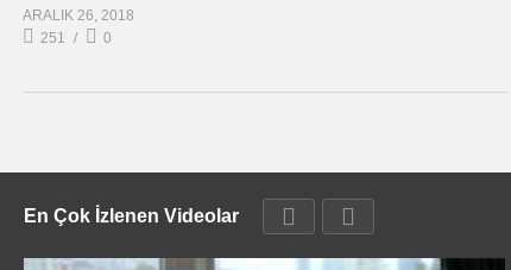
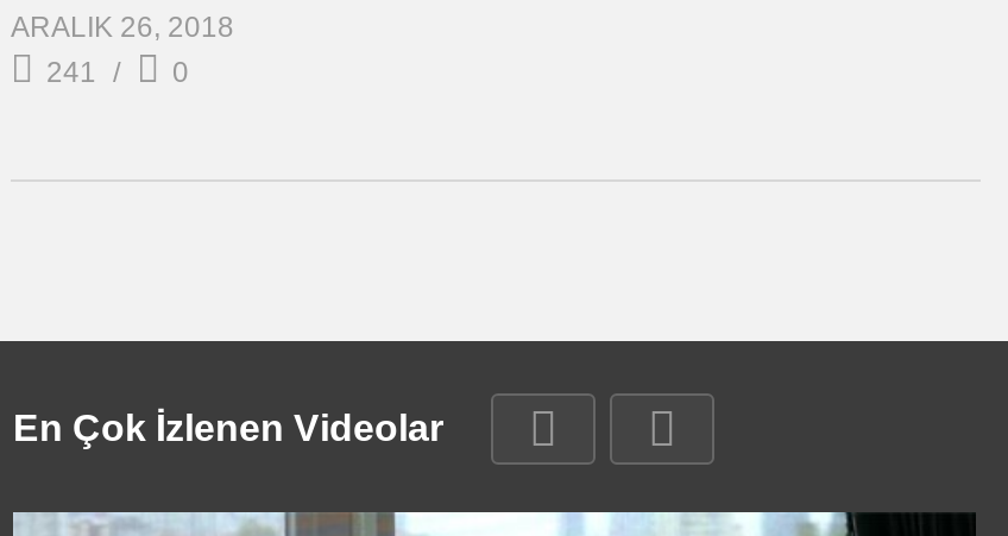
- 251
+ 241
